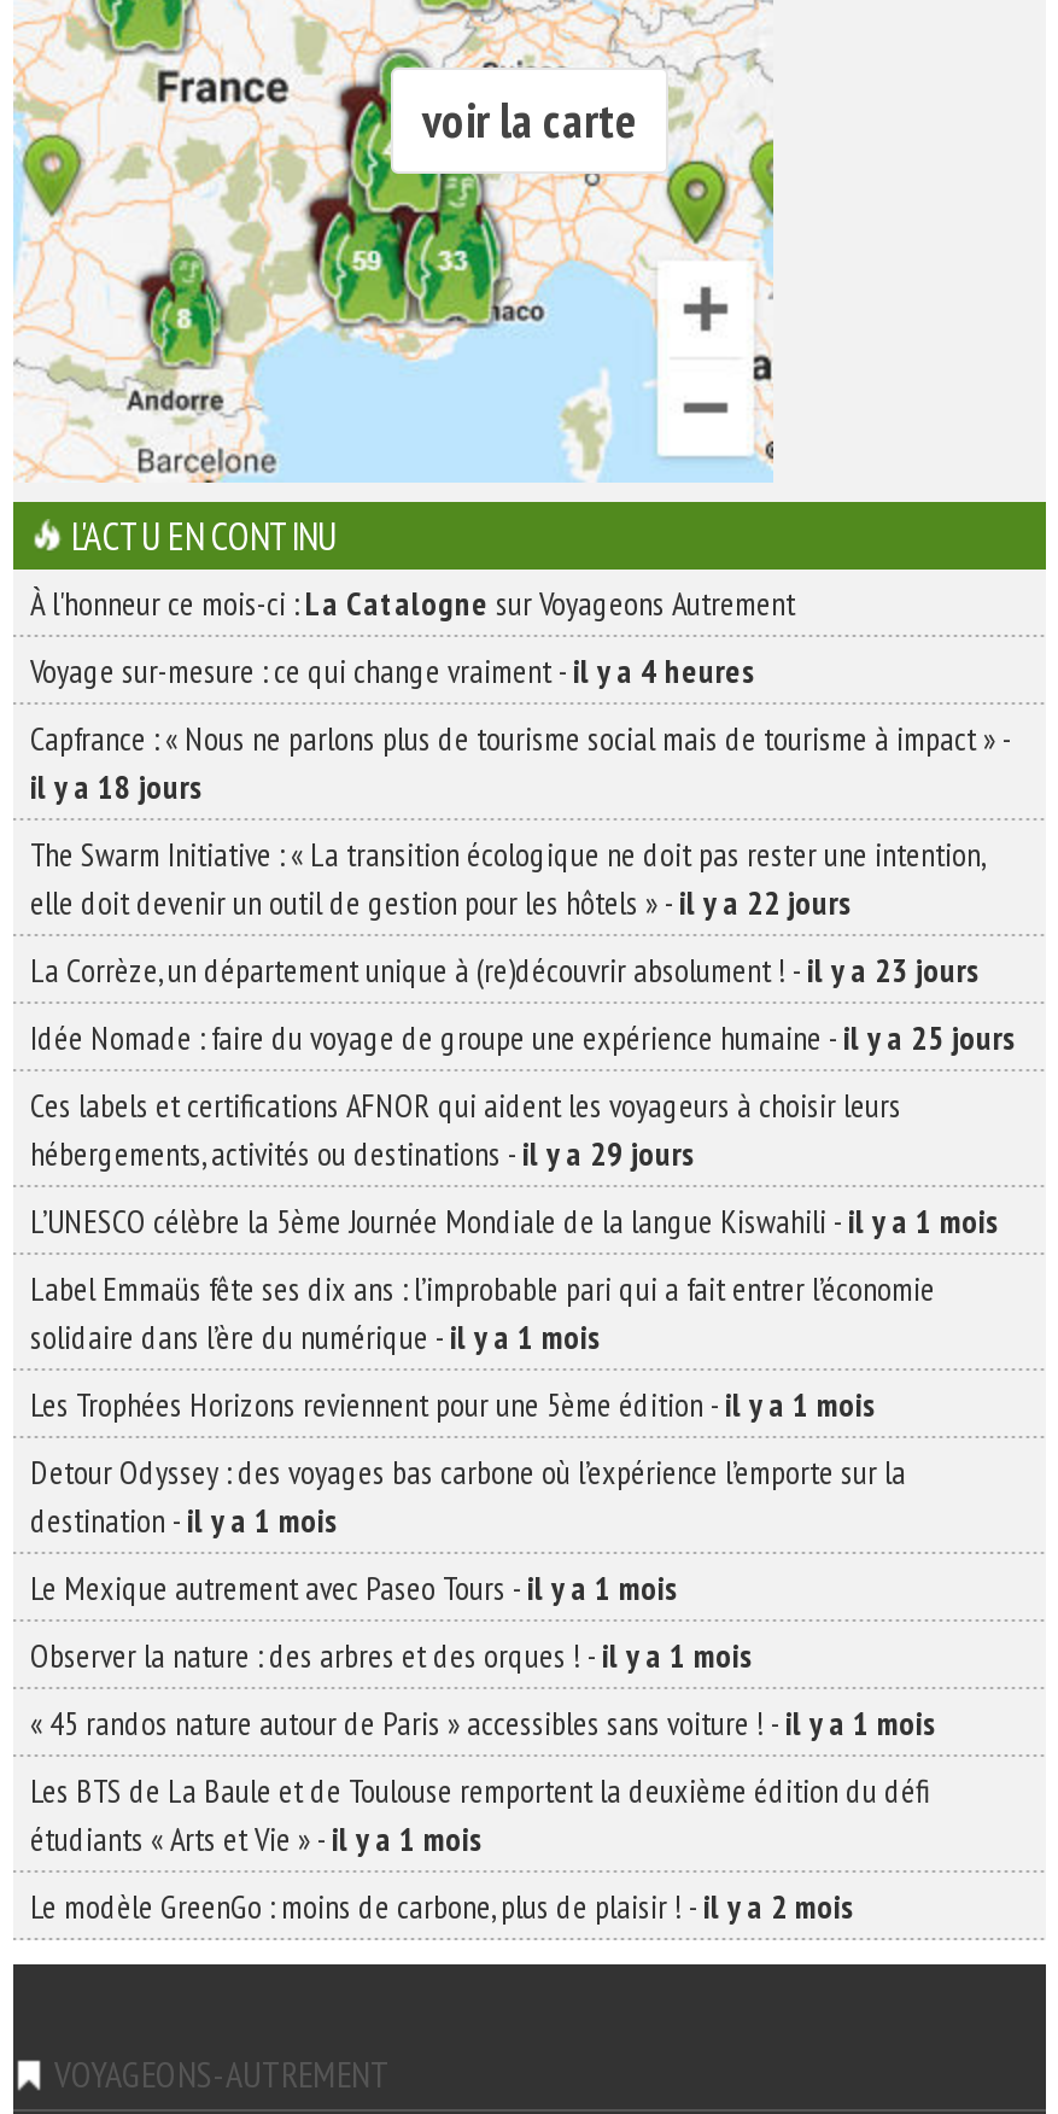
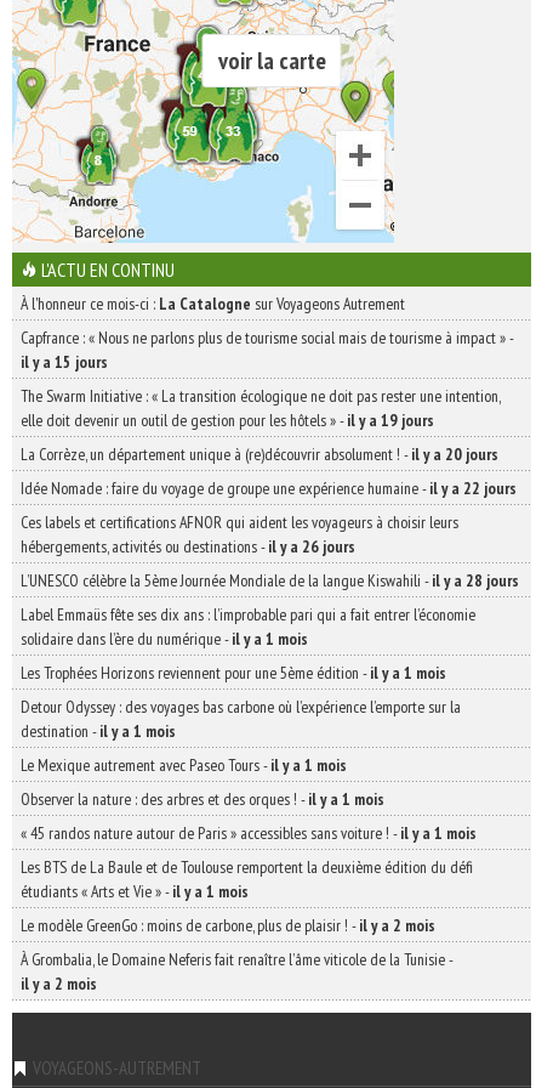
- Voyage sur-mesure : ce qui change vraiment - il y a 4 heures

moved up: Capfrance : « Nous ne parlons plus de tourisme social mais de tourisme à impact » -

- il y a 18 jours
+ il y a 15 jours

moved up: The Swarm Initiative : « La transition écologique ne doit pas rester une intention,

- elle doit devenir un outil de gestion pour les hôtels » - il y a 22 jours
+ elle doit devenir un outil de gestion pour les hôtels » - il y a 19 jours

- La Corrèze, un département unique à (re)découvrir absolument ! - il y a 23 jours
+ La Corrèze, un département unique à (re)découvrir absolument ! - il y a 20 jours

- Idée Nomade : faire du voyage de groupe une expérience humaine - il y a 25 jours
+ Idée Nomade : faire du voyage de groupe une expérience humaine - il y a 22 jours

moved up: Ces labels et certifications AFNOR qui aident les voyageurs à choisir leurs

- hébergements, activités ou destinations - il y a 29 jours
+ hébergements, activités ou destinations - il y a 26 jours

- L’UNESCO célèbre la 5ème Journée Mondiale de la langue Kiswahili - il y a 1 mois
+ L’UNESCO célèbre la 5ème Journée Mondiale de la langue Kiswahili - il y a 28 jours

moved up: Label Emmaüs fête ses dix ans : l’improbable pari qui a fait entrer l’économie | solidaire dans l’ère du numérique - il y a 1 mois | Les Trophées Horizons reviennent pour une 5ème édition - il y a 1 mois | ... | étudiants « Arts et Vie » - il y a 1 mois | Le modèle GreenGo : moins de carbone, plus de plaisir ! - il y a 2 mois

+ À Grombalia, le Domaine Neferis fait renaître l’âme viticole de la Tunisie -
+ il y a 2 mois
